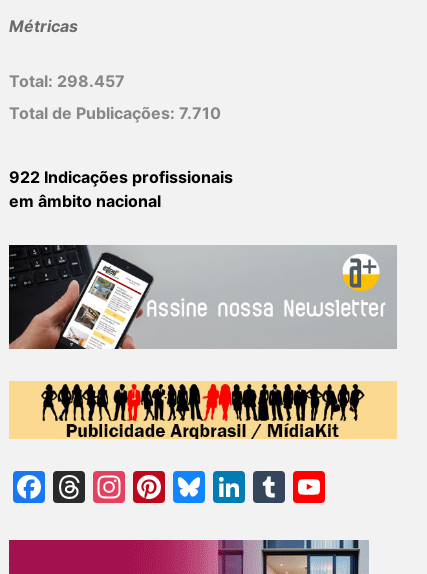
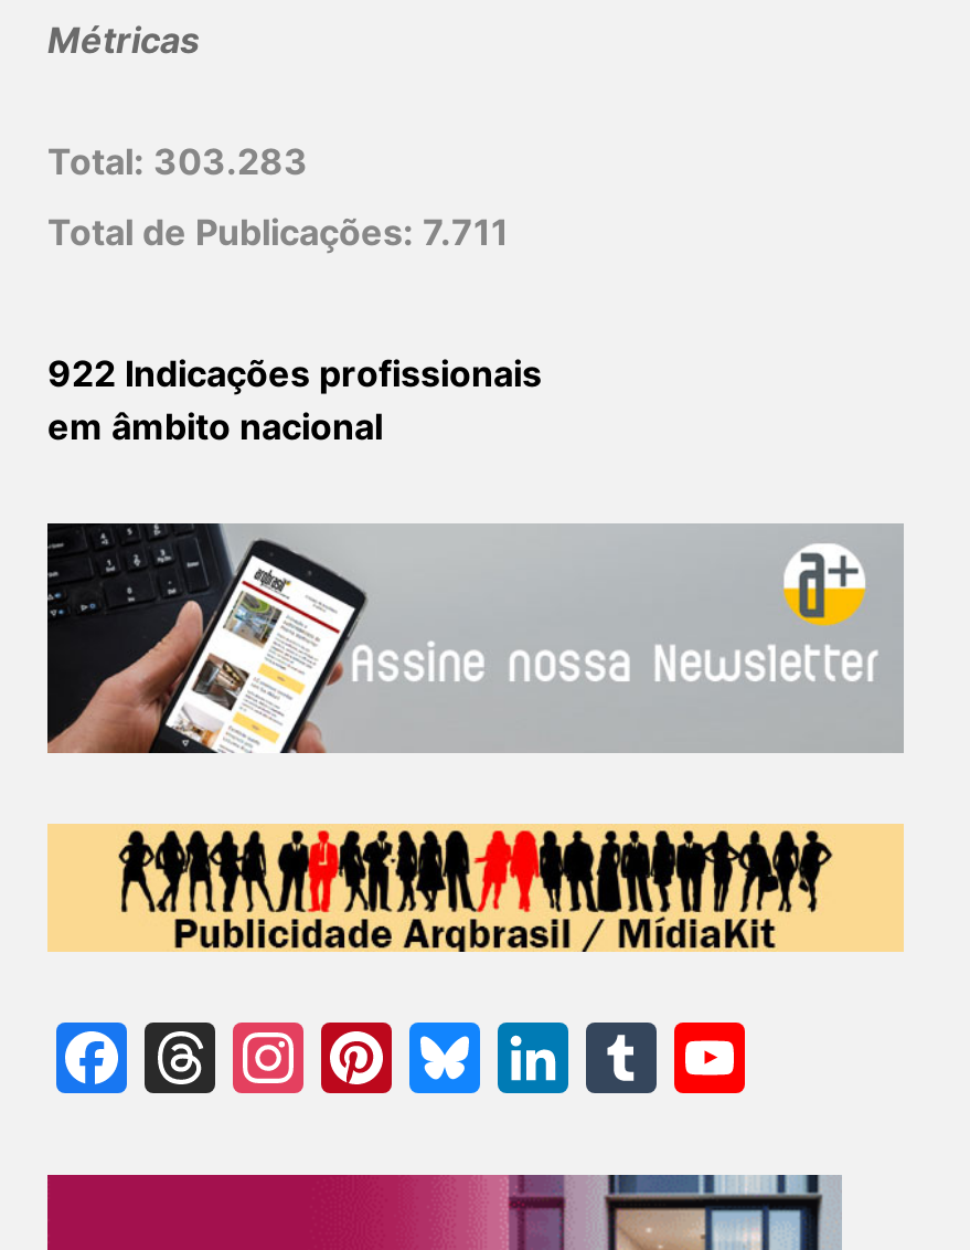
- Total: 298.457
+ Total: 303.283

- Total de Publicações: 7.710
+ Total de Publicações: 7.711
